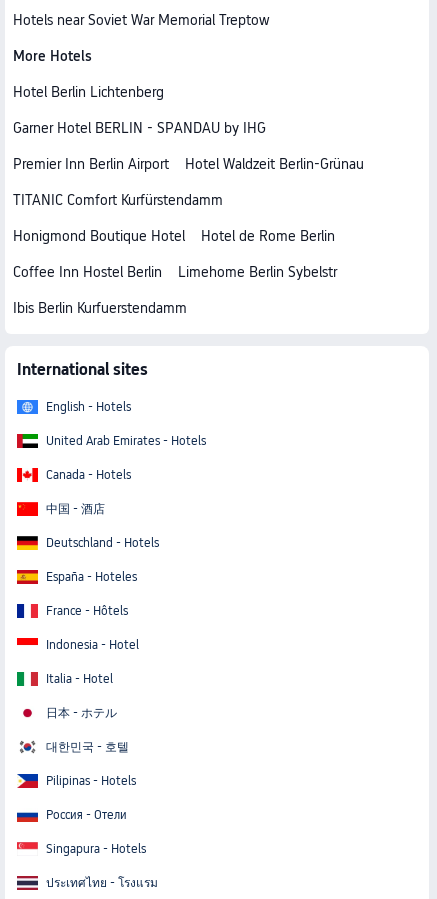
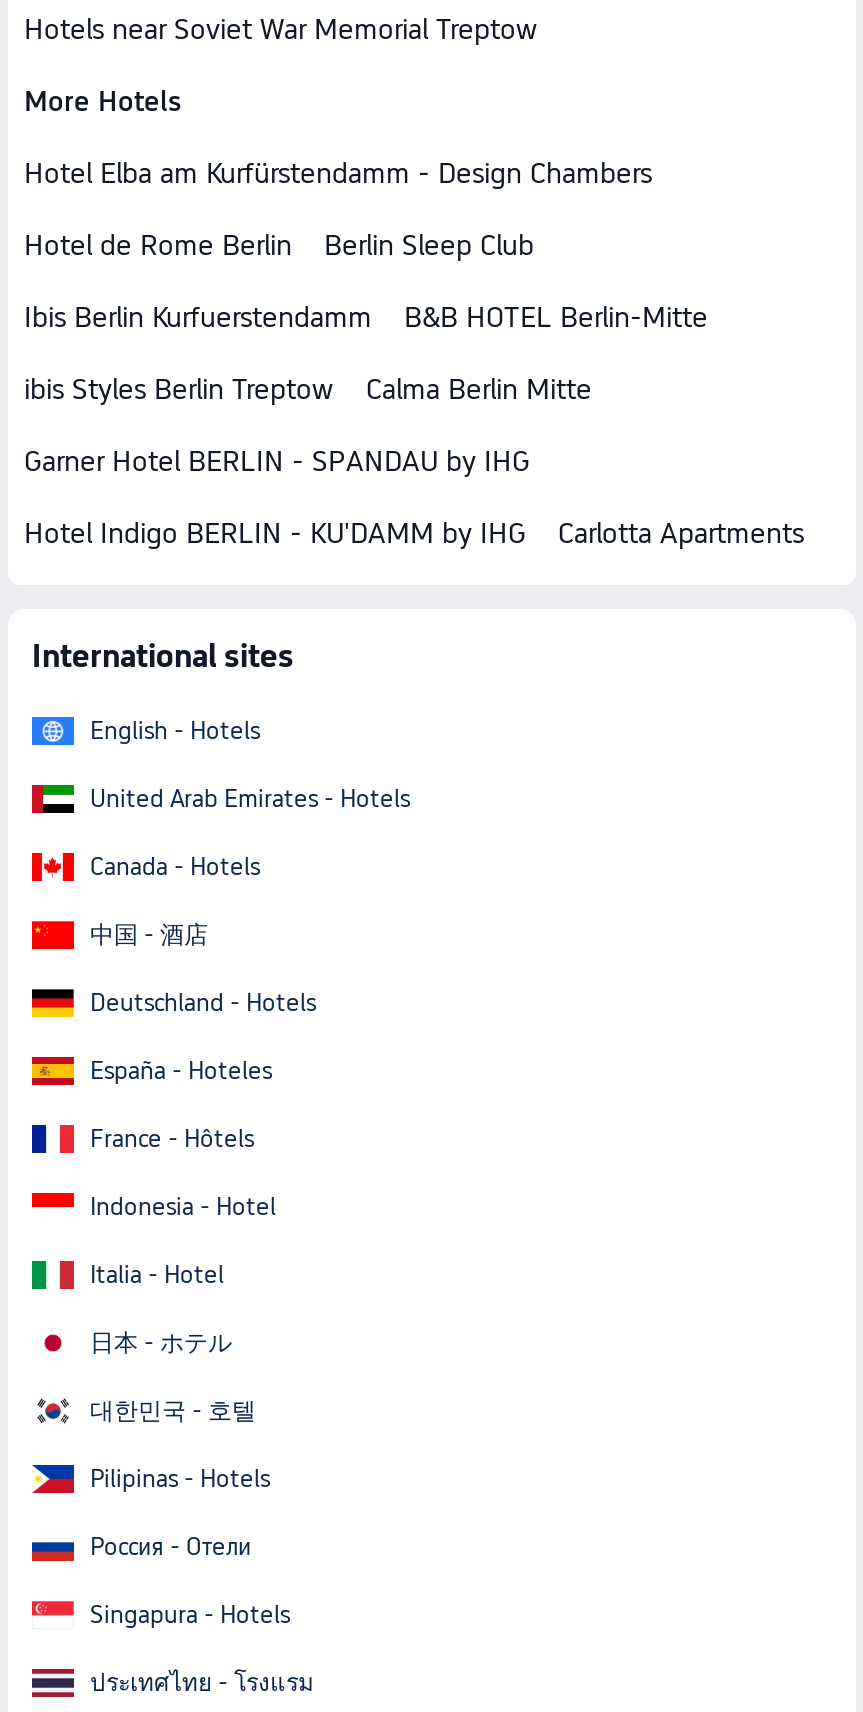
- Hotel Berlin Lichtenberg
+ Hotel Elba am Kurfürstendamm - Design Chambers
+ Berlin Sleep Club
+ B&B HOTEL Berlin-Mitte
+ ibis Styles Berlin Treptow
+ Calma Berlin Mitte

moved down: Garner Hotel BERLIN - SPANDAU by IHG

- Premier Inn Berlin Airport
- Hotel Waldzeit Berlin-Grünau
- TITANIC Comfort Kurfürstendamm
- Honigmond Boutique Hotel
- Coffee Inn Hostel Berlin
- Limehome Berlin Sybelstr
+ Hotel Indigo BERLIN - KU'DAMM by IHG
+ Carlotta Apartments

moved up: Hotel de Rome Berlin

moved up: Ibis Berlin Kurfuerstendamm
